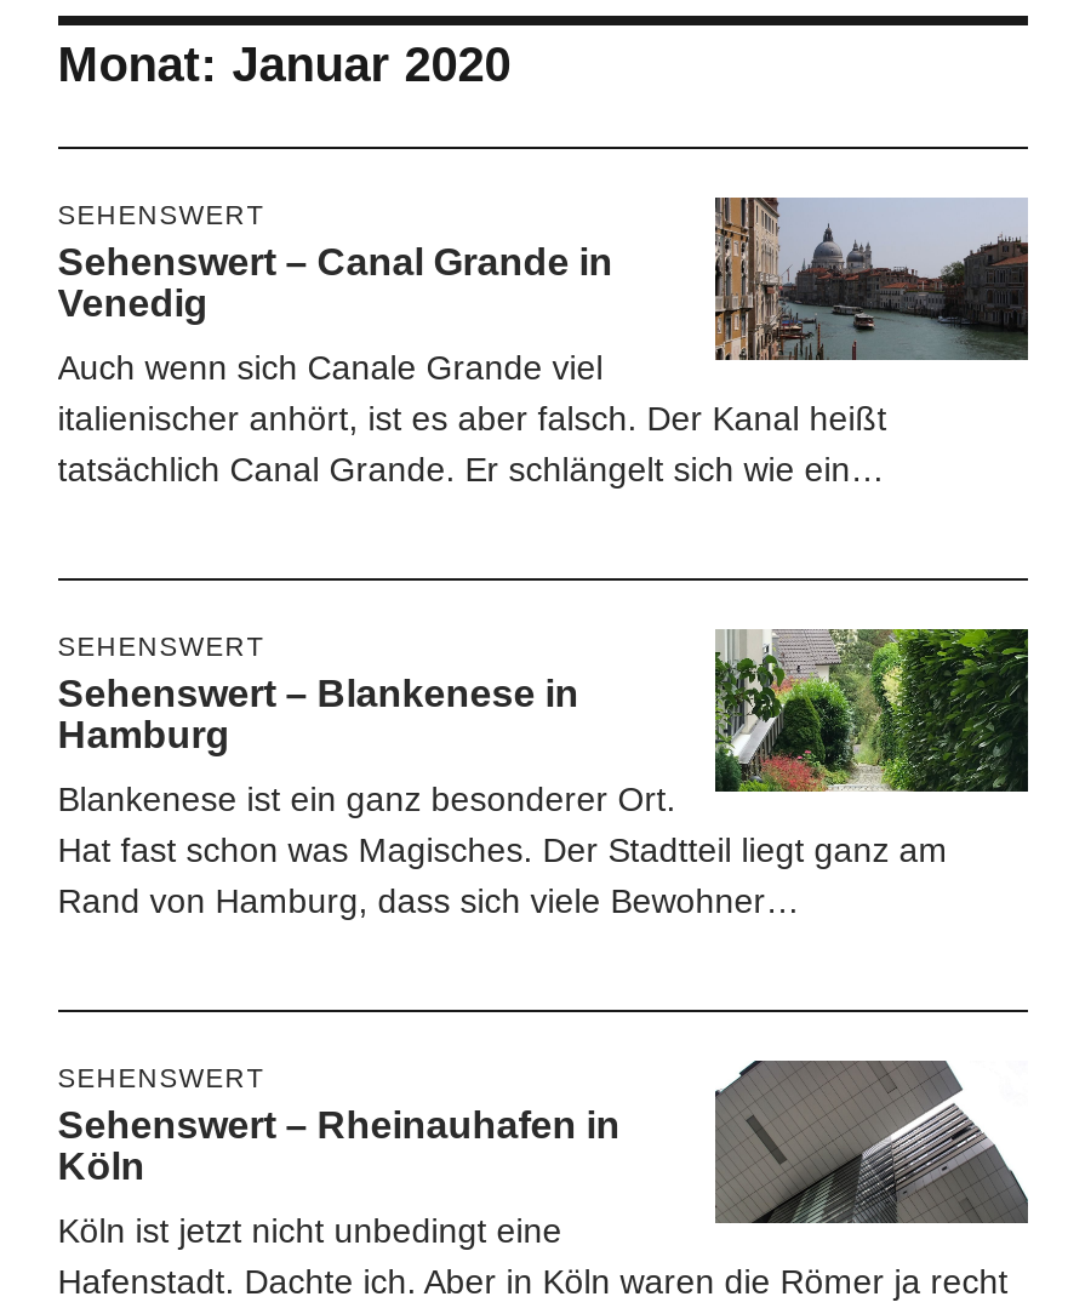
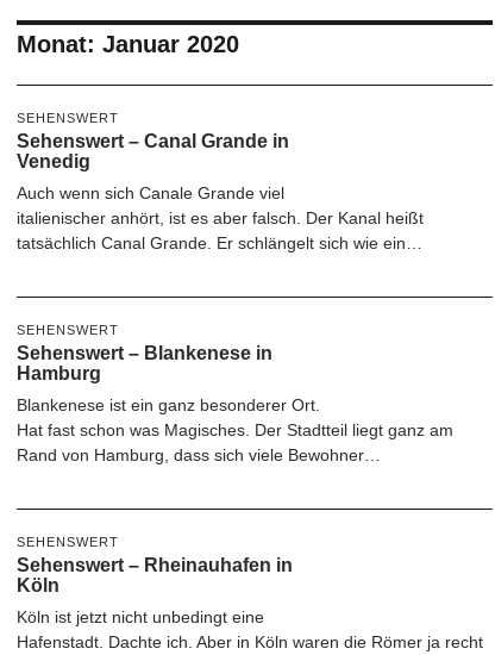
- [image]

- [image]

- [image]
